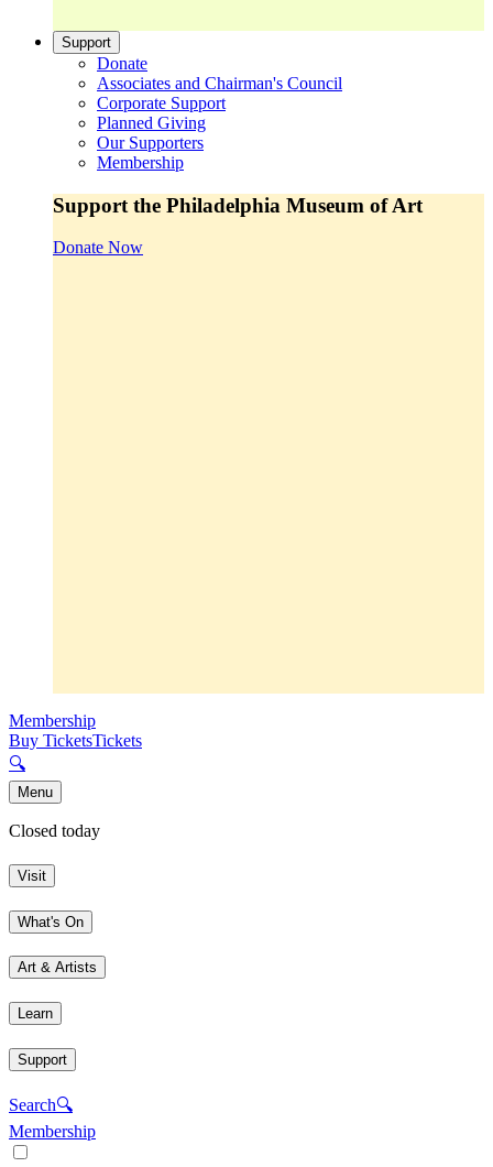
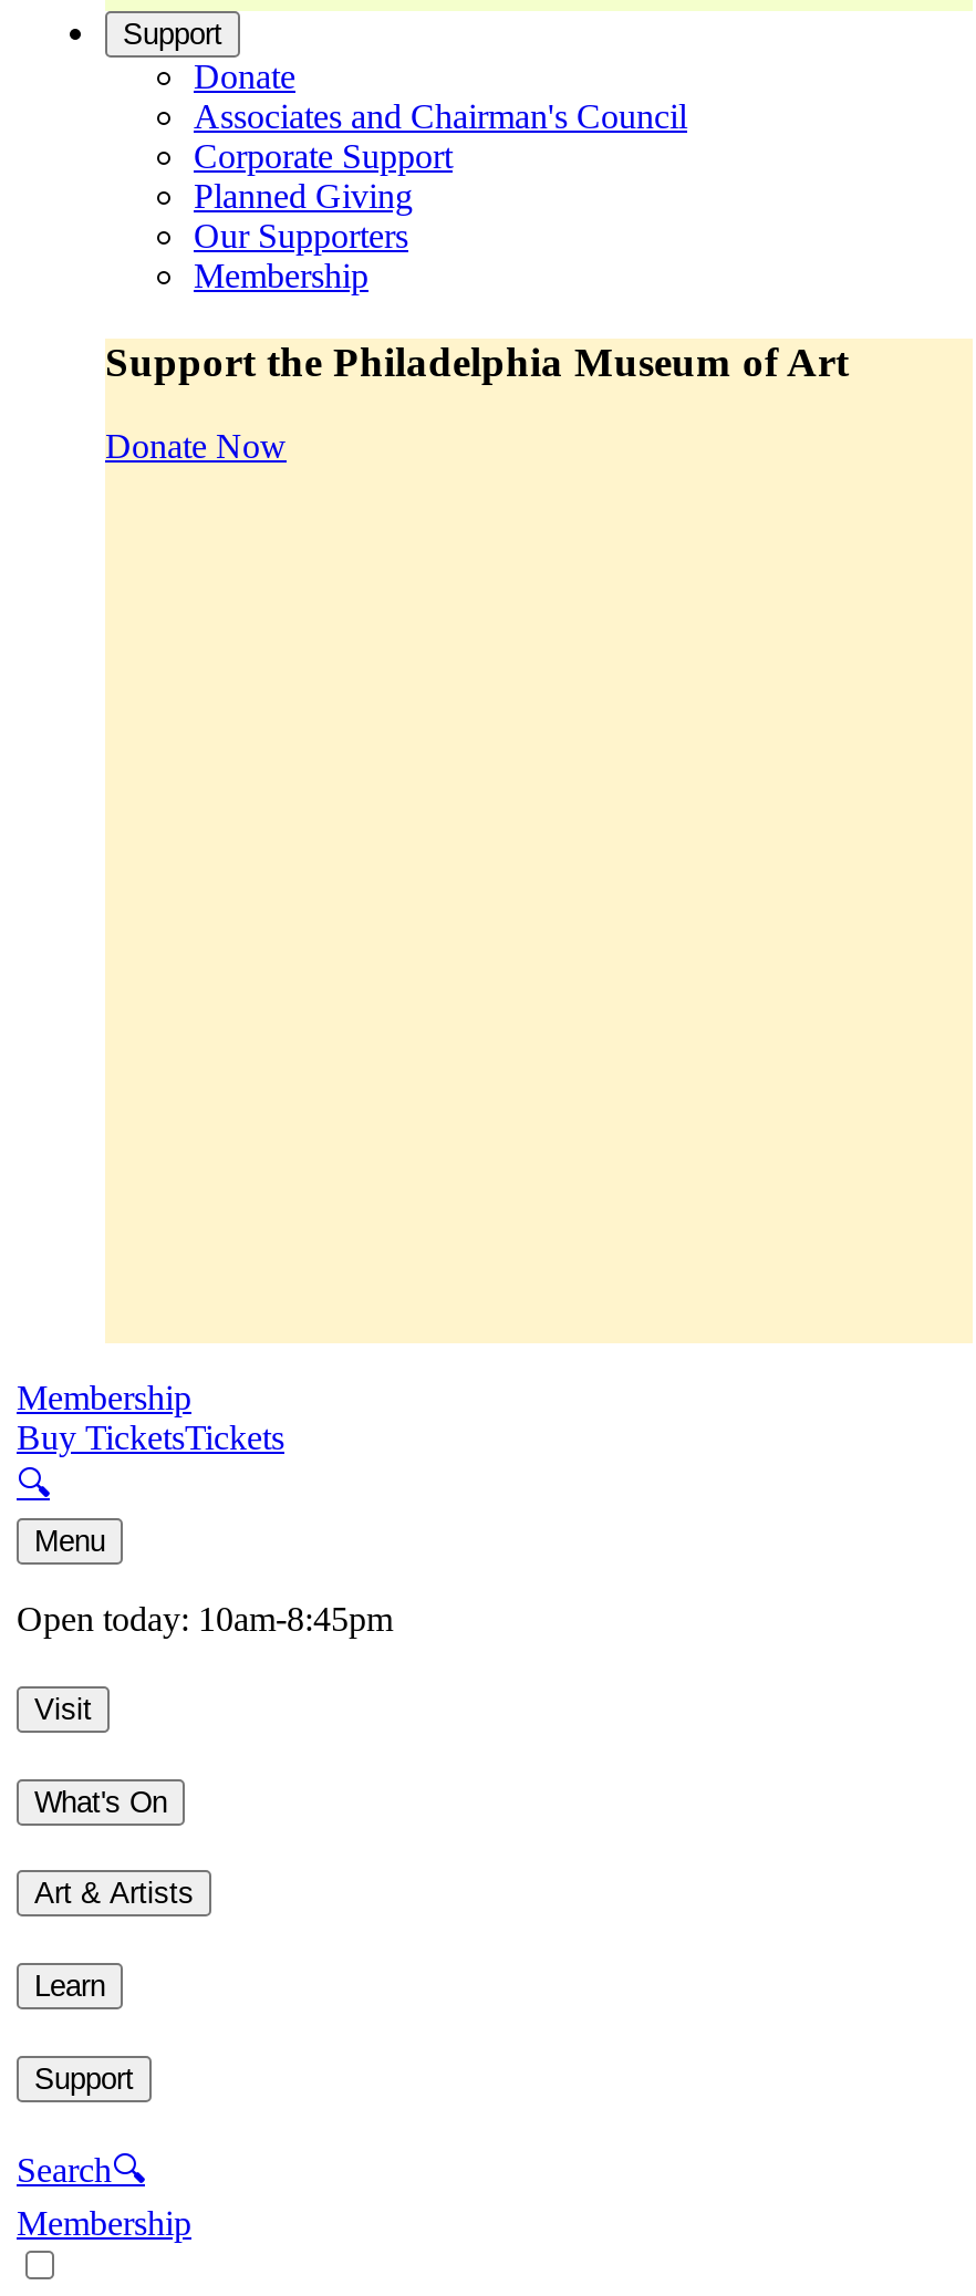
- Closed today
+ Open today: 10am-8:45pm
